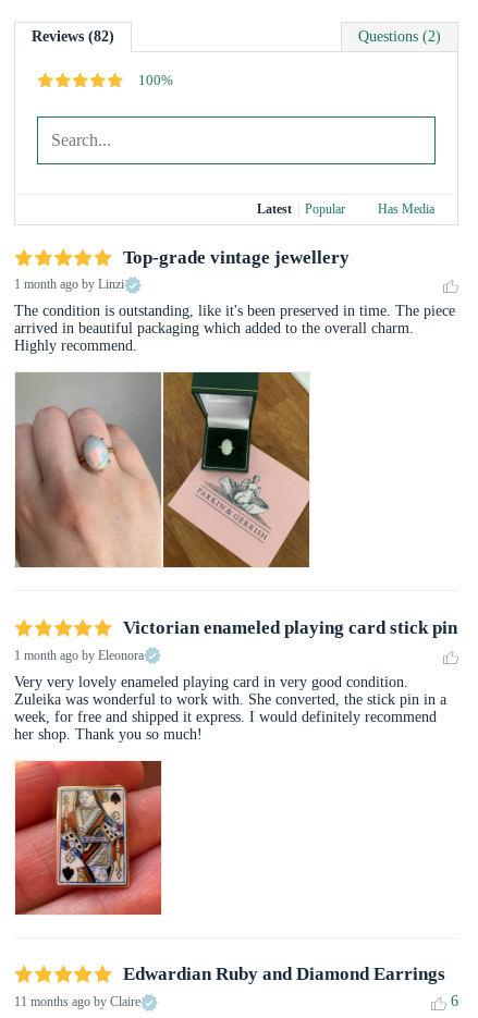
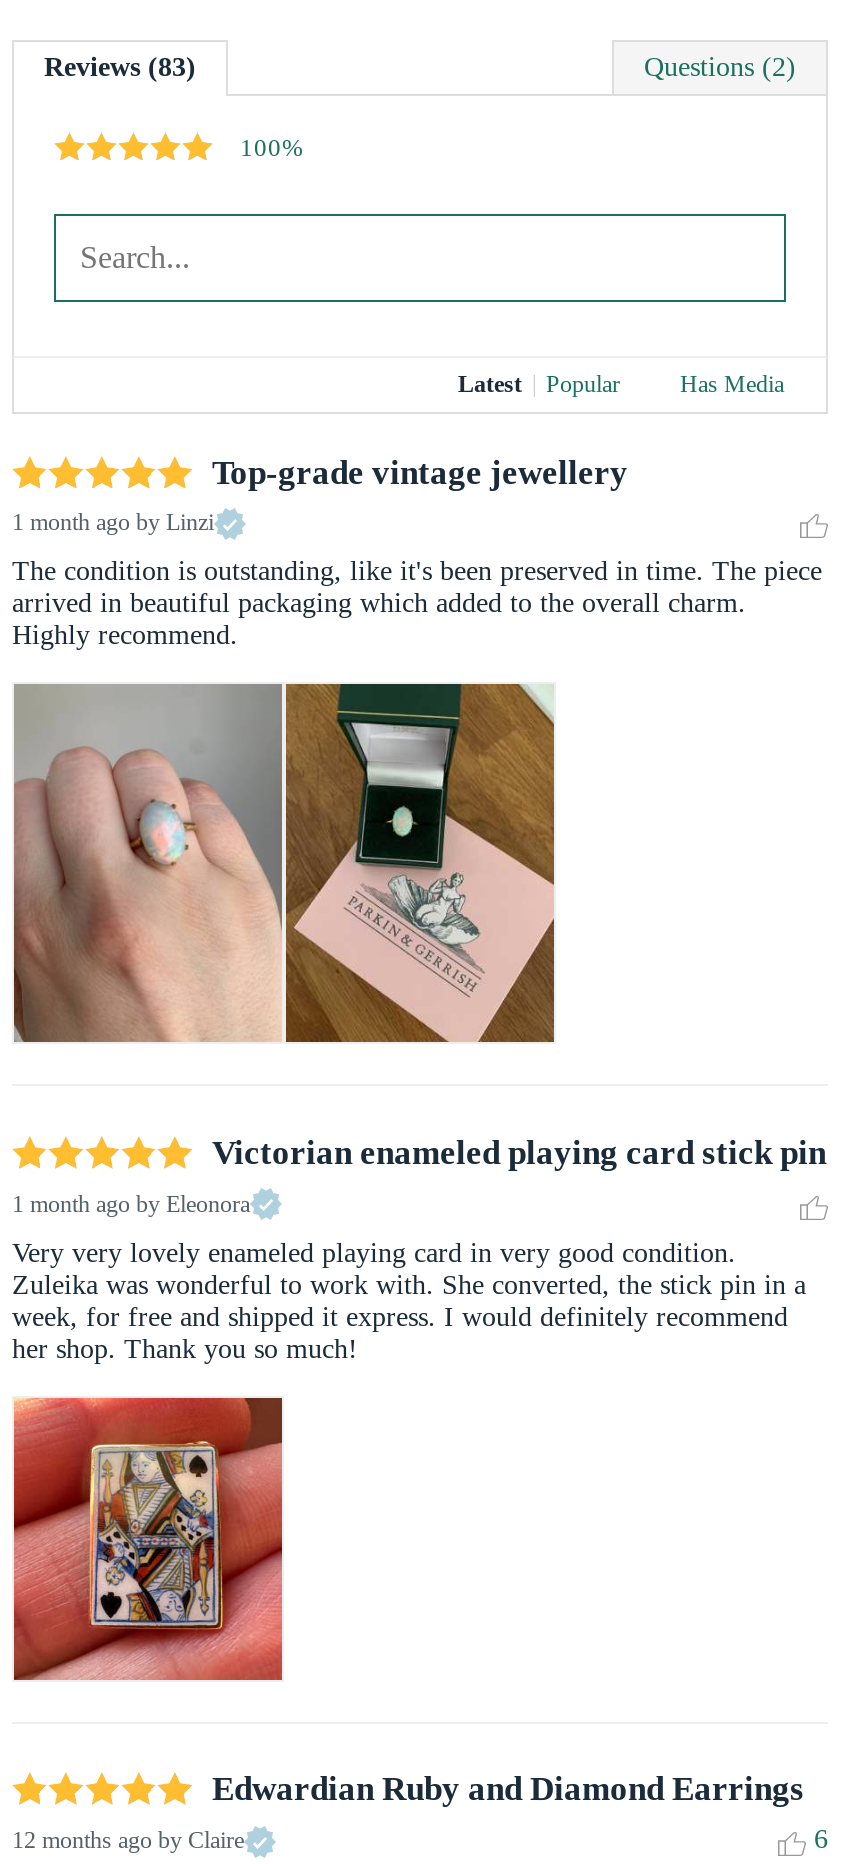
- Reviews (82)
+ Reviews (83)

- 11 months ago by Claire
+ 12 months ago by Claire
